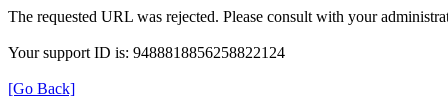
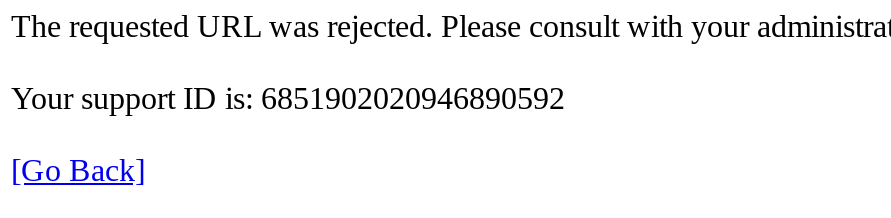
- Your support ID is: 9488818856258822124
+ Your support ID is: 6851902020946890592
